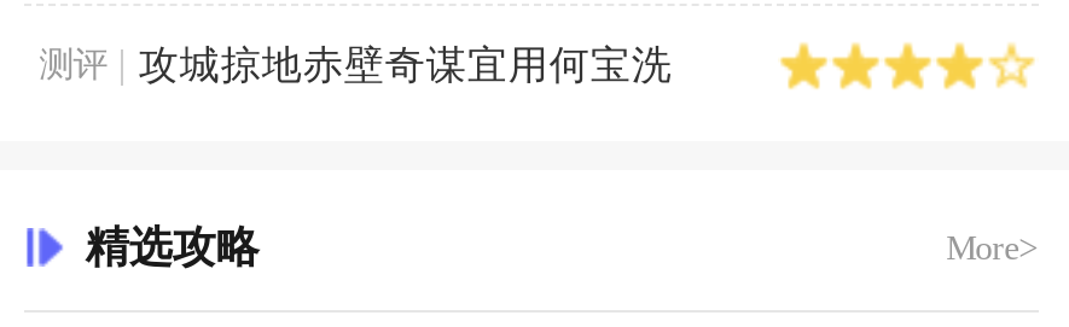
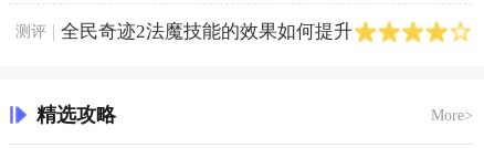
- 攻城掠地赤壁奇谋宜用何宝洗
+ 全民奇迹2法魔技能的效果如何提升
